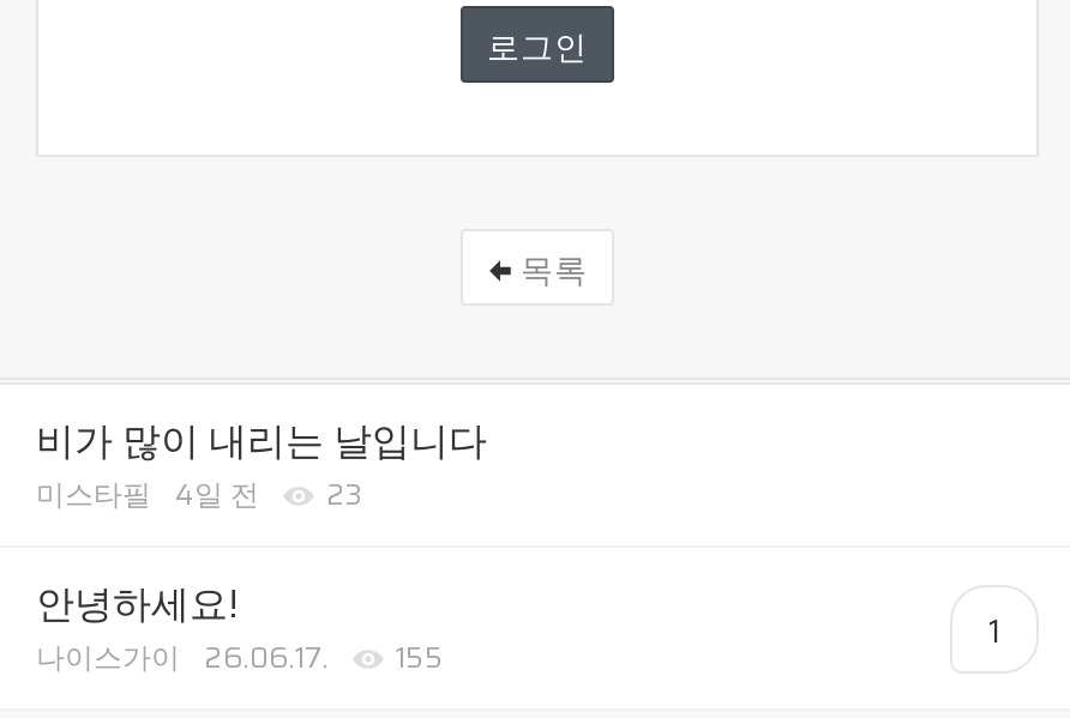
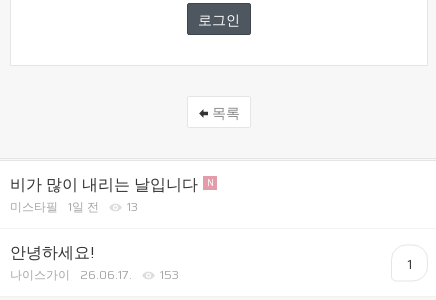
- 미스타필 4일 전
- 23
+ N
+ 미스타필 1일 전
+ 13

- 나이스가이 26.06.17. 155
+ 나이스가이 26.06.17. 153
